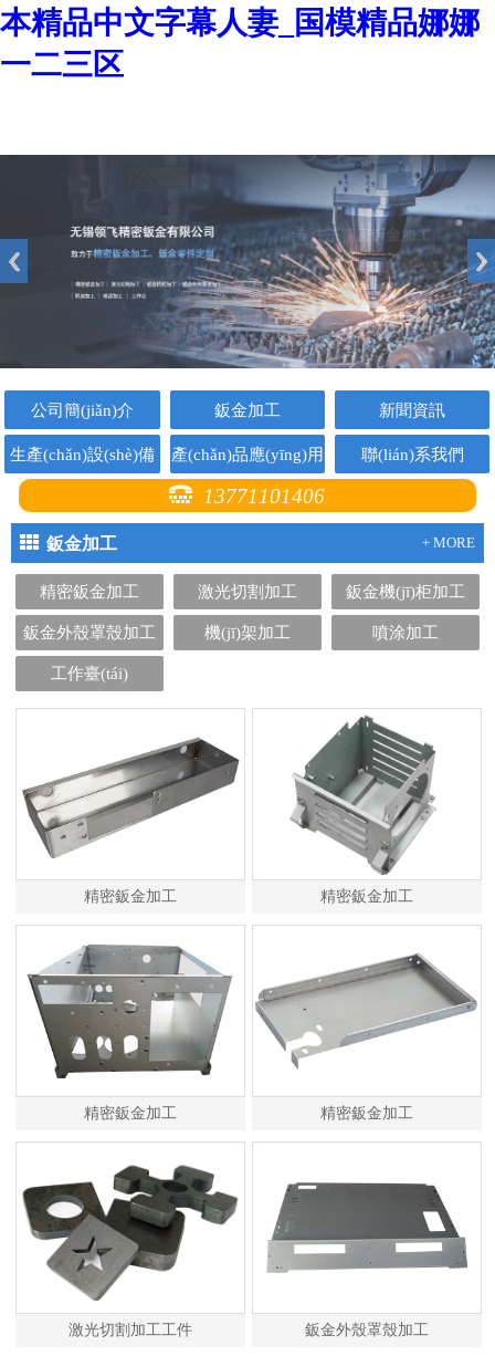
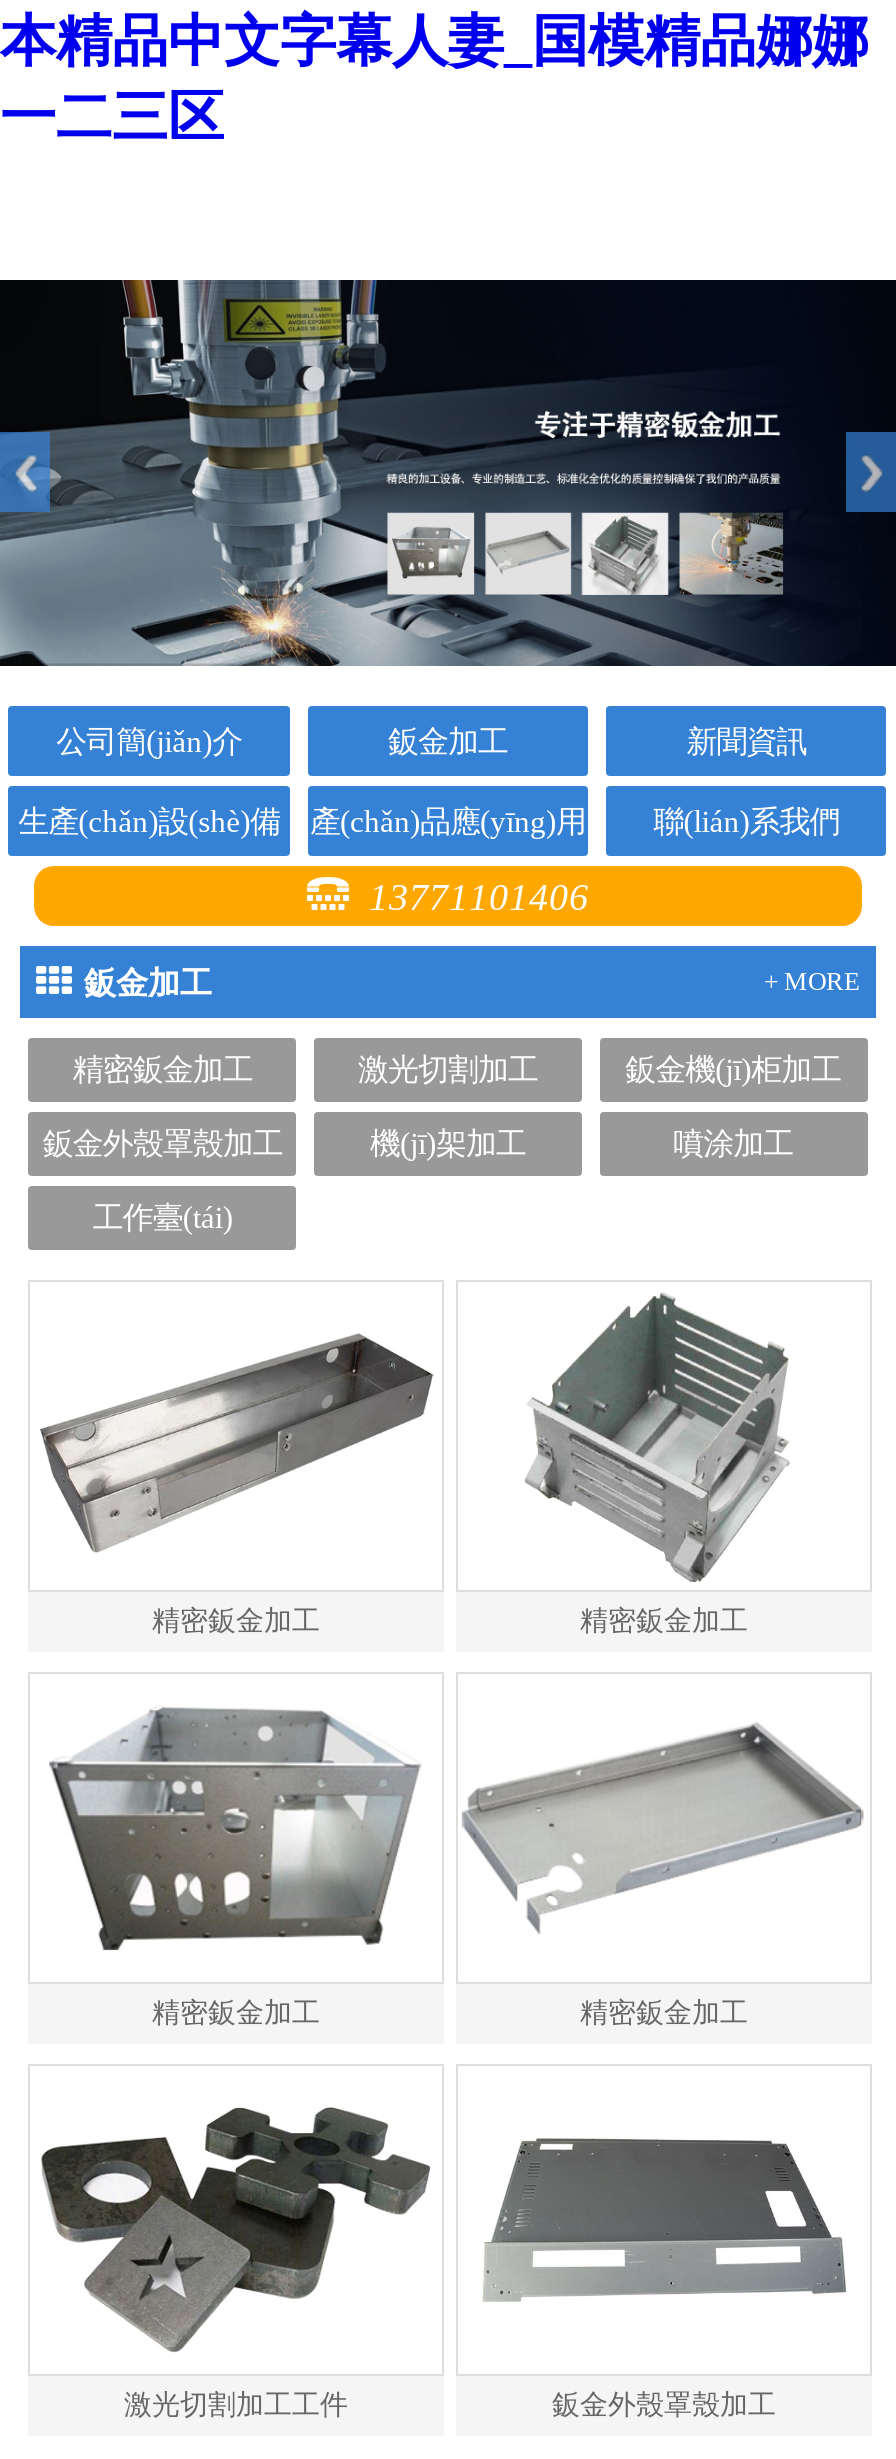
- [image]
+ [image]
